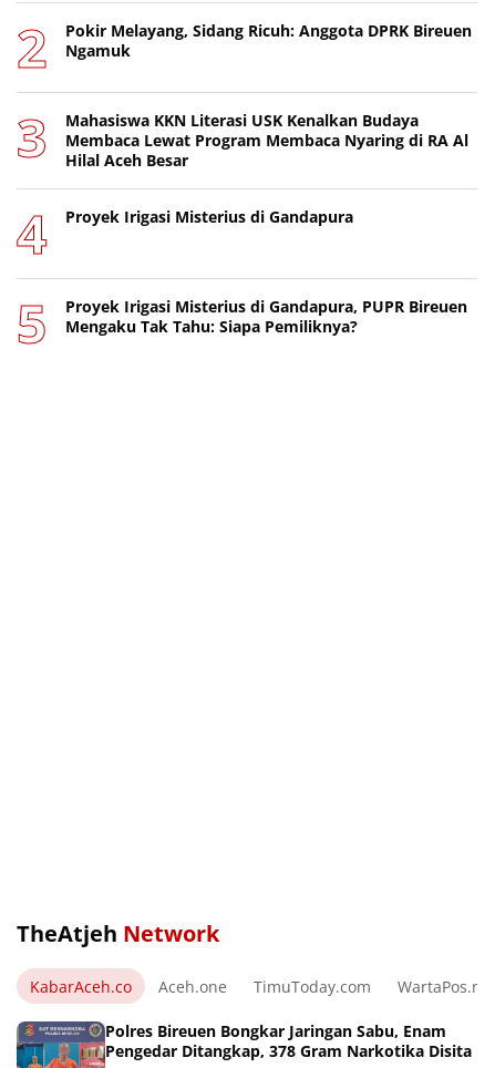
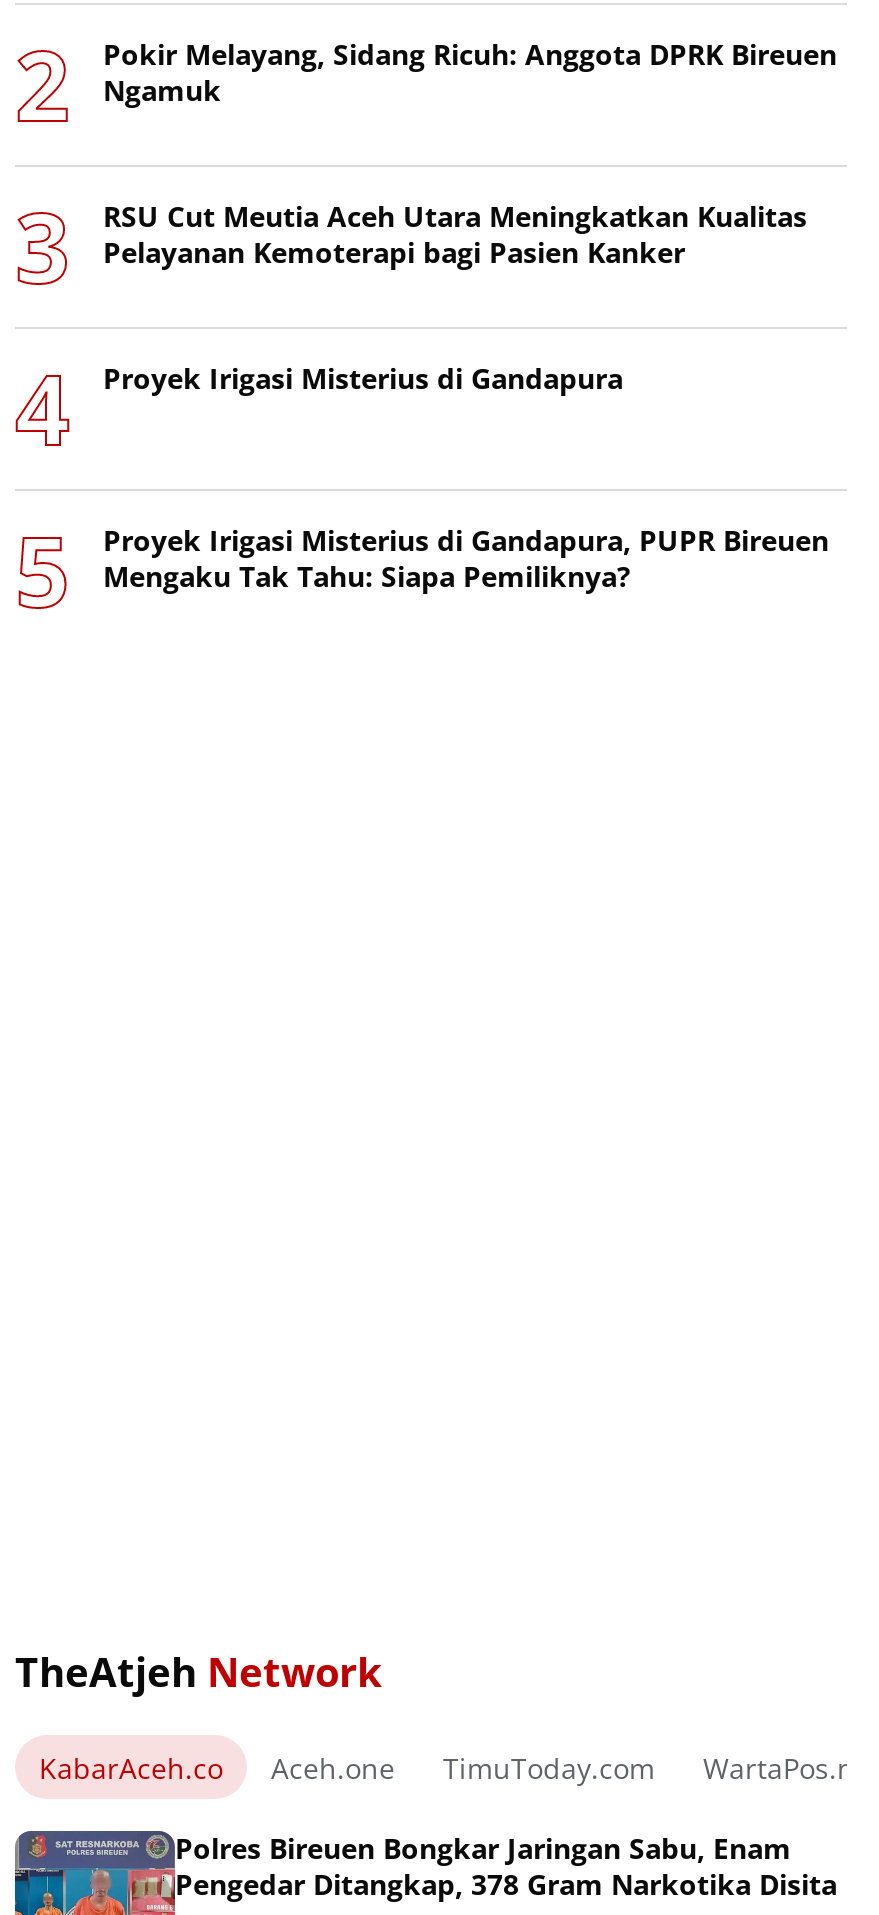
- Mahasiswa KKN Literasi USK Kenalkan Budaya
- Membaca Lewat Program Membaca Nyaring di RA Al
- Hilal Aceh Besar
+ RSU Cut Meutia Aceh Utara Meningkatkan Kualitas
+ Pelayanan Kemoterapi bagi Pasien Kanker
